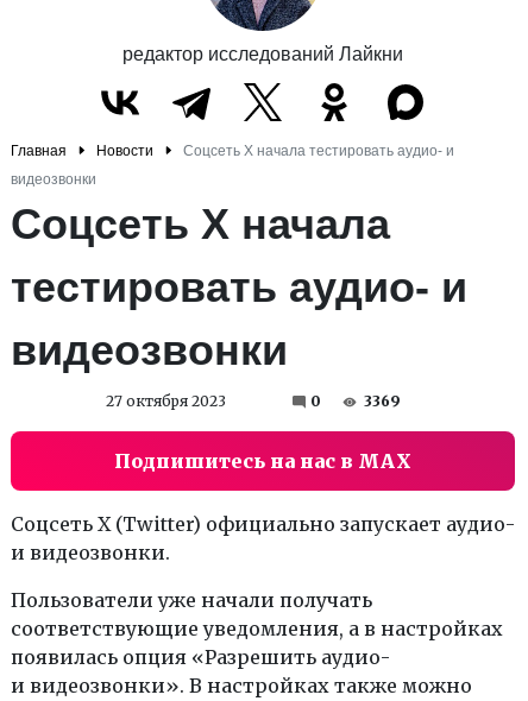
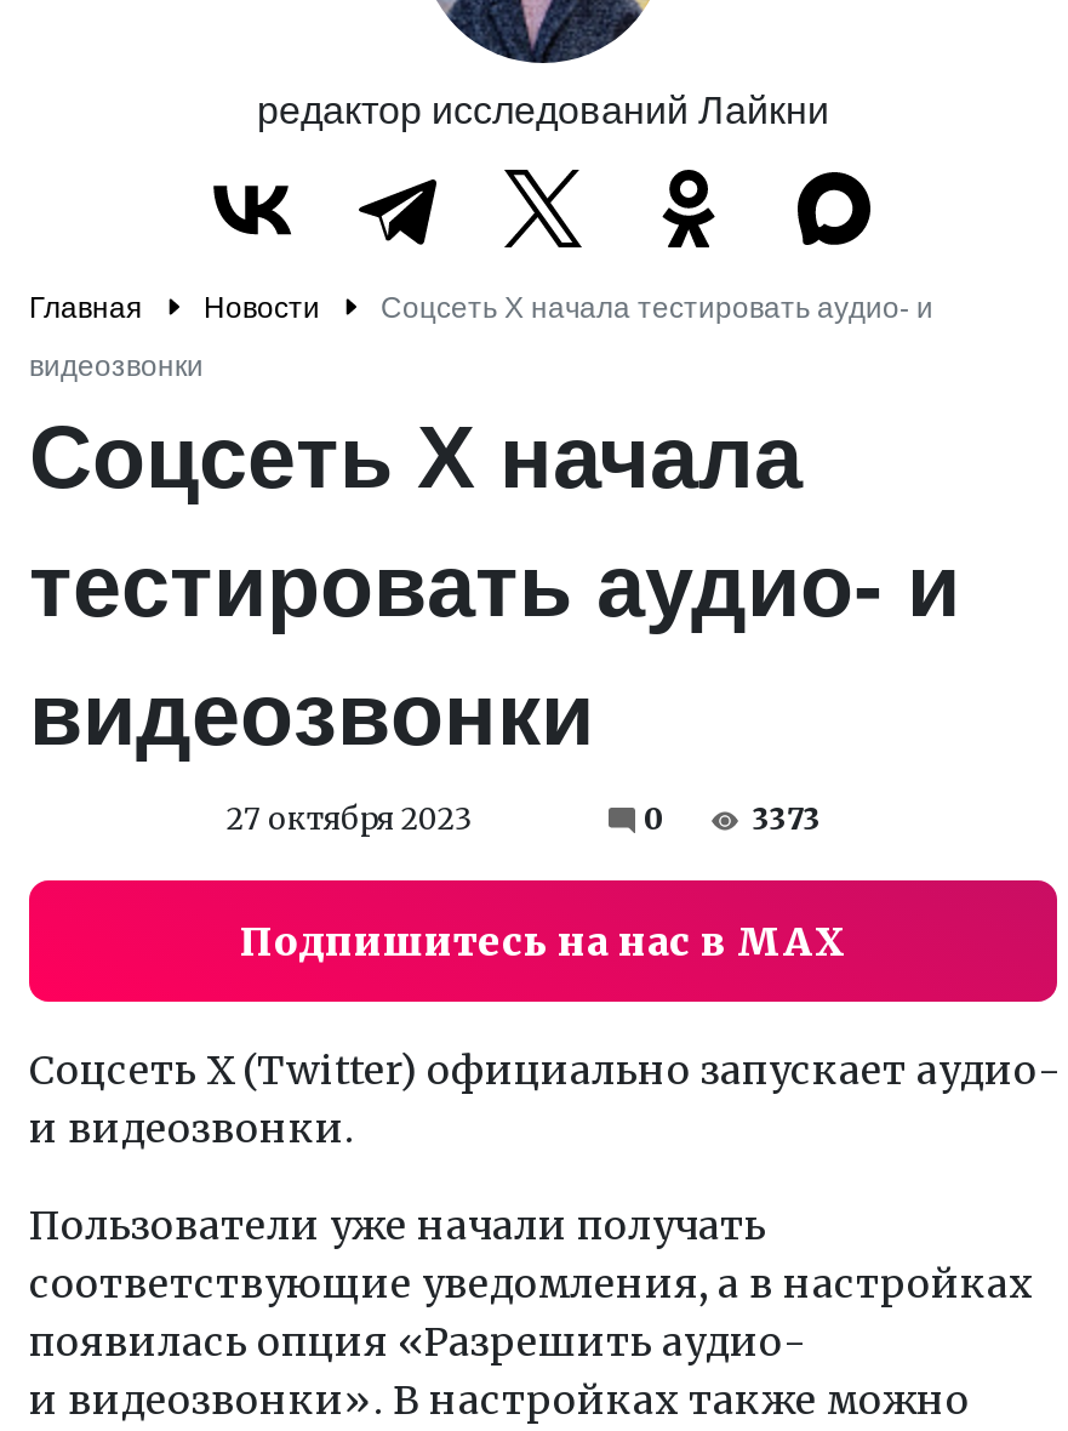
- 3369
+ 3373
